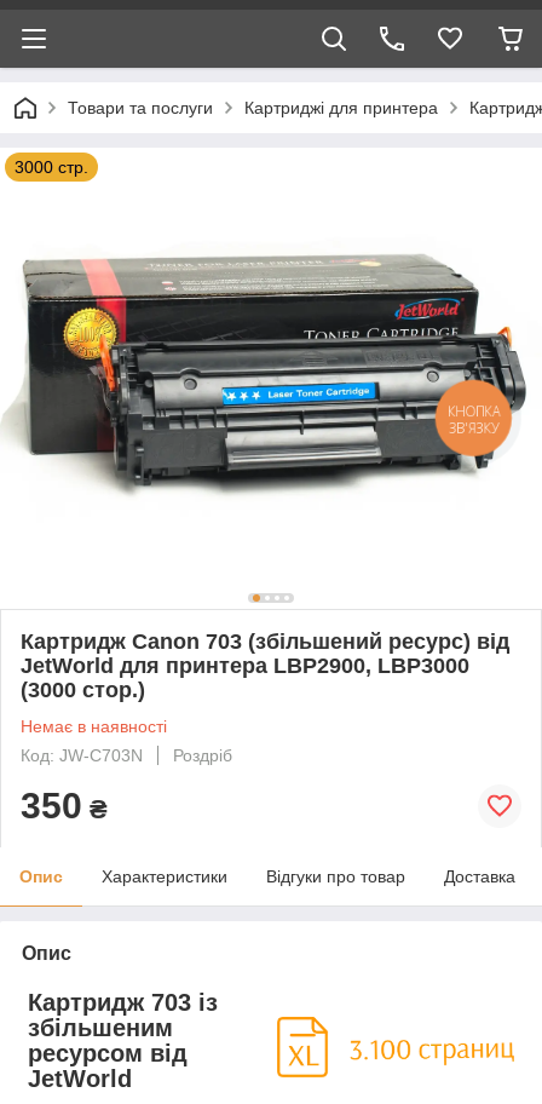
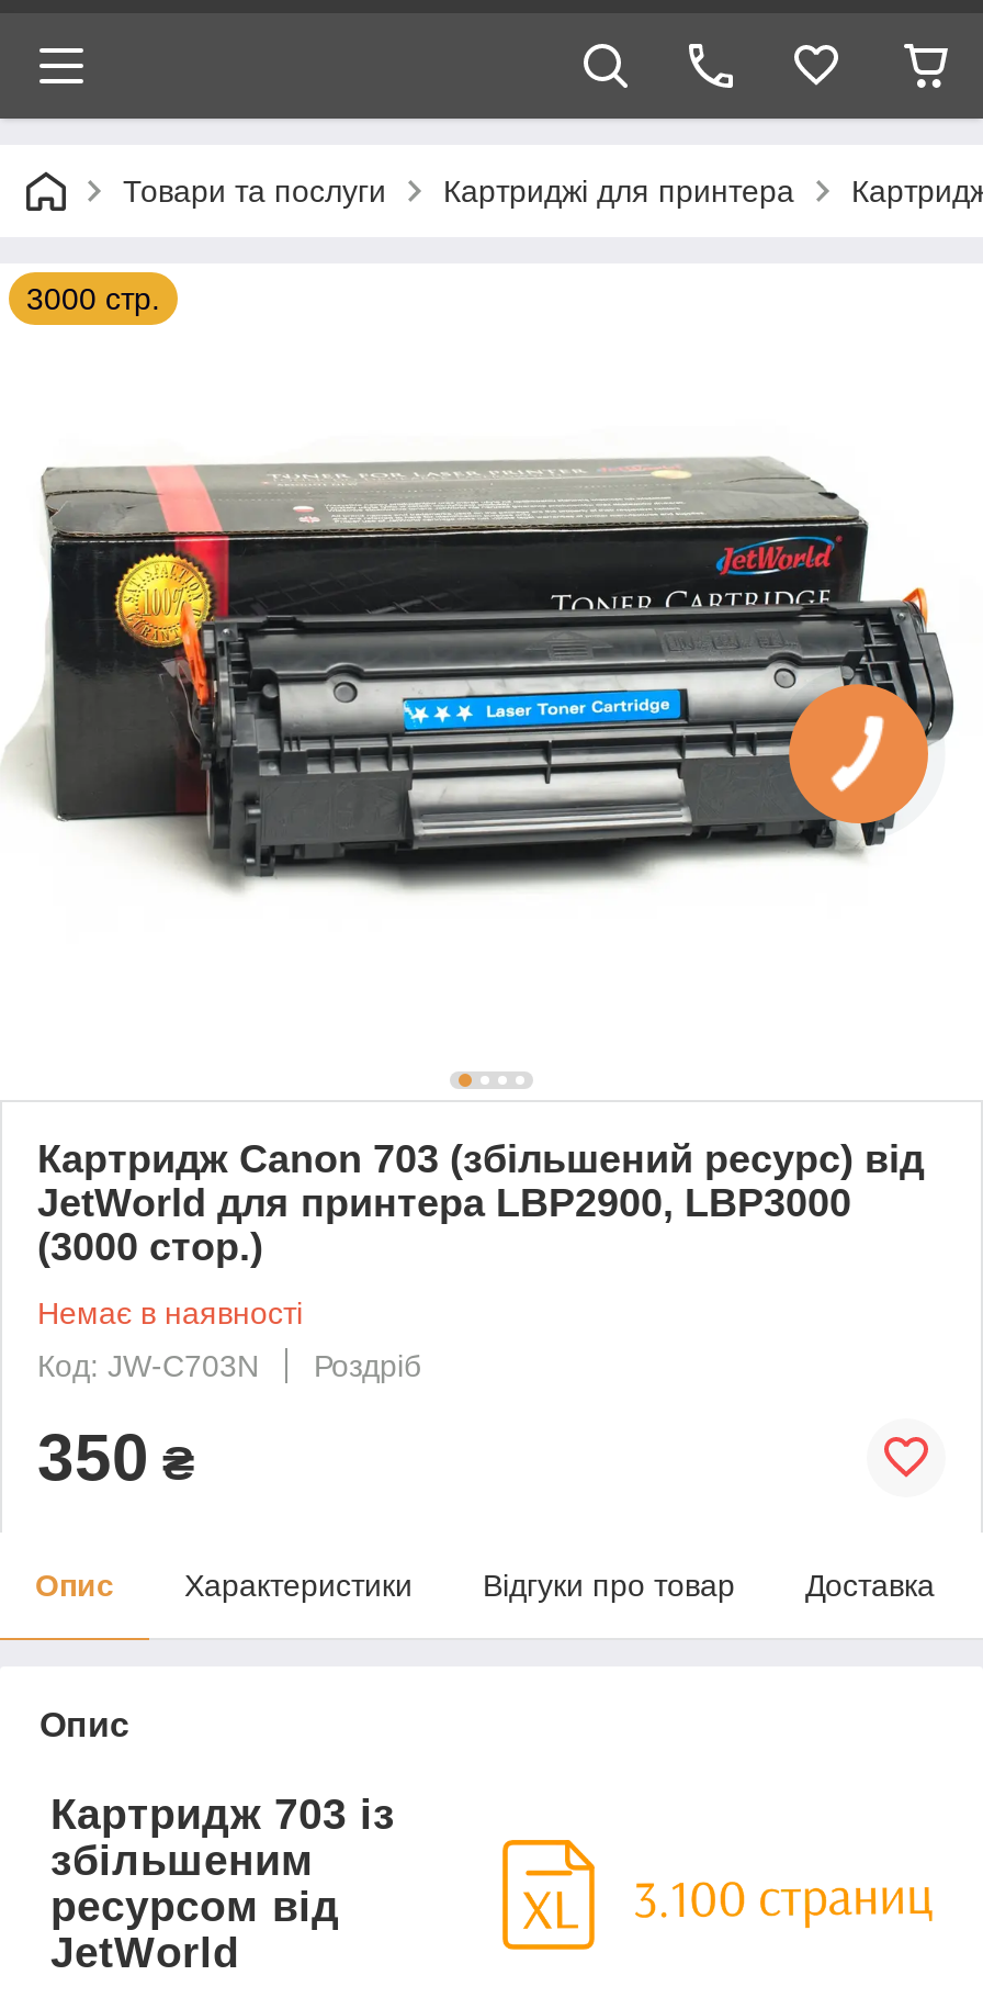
- КНОПКА
- ЗВ'ЯЗКУ
